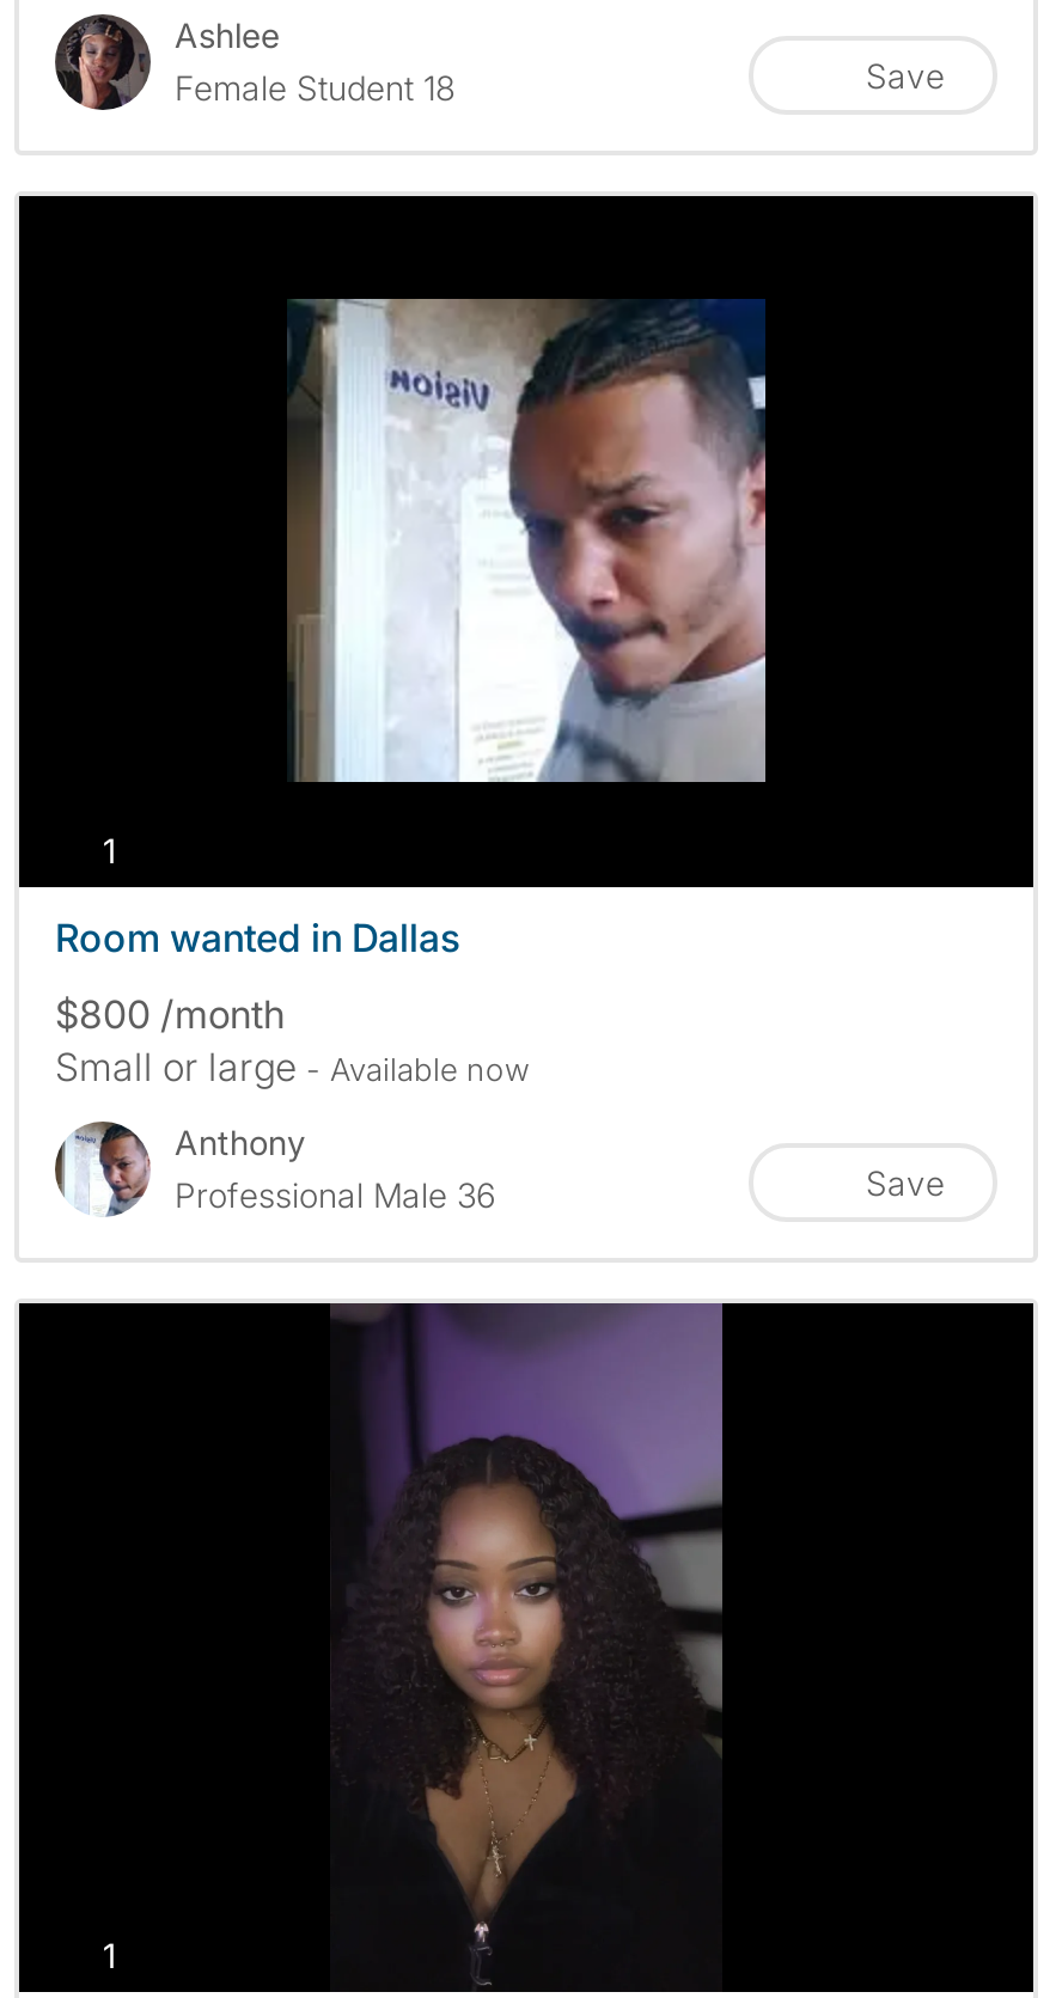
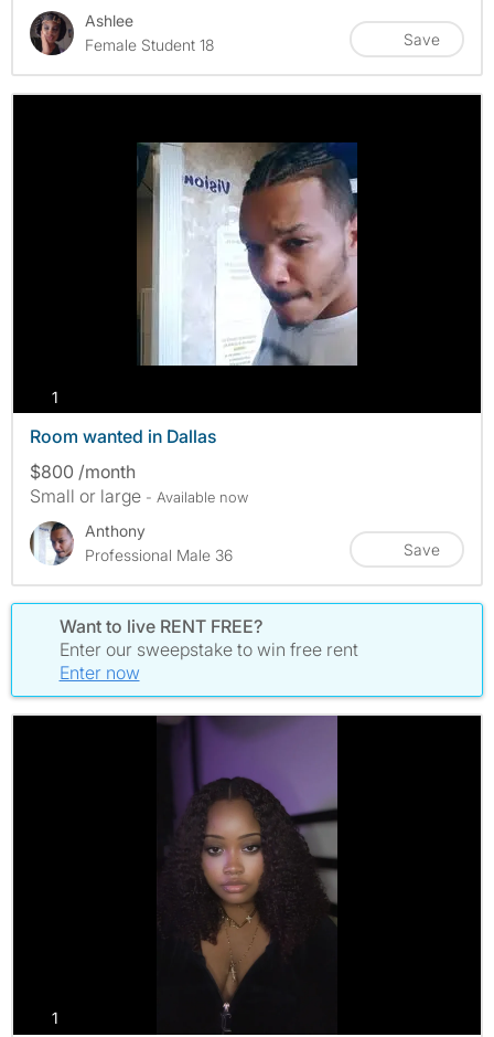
+ [image]
+ Want to live RENT FREE?
+ Enter our sweepstake to win free rent
+ Enter now
